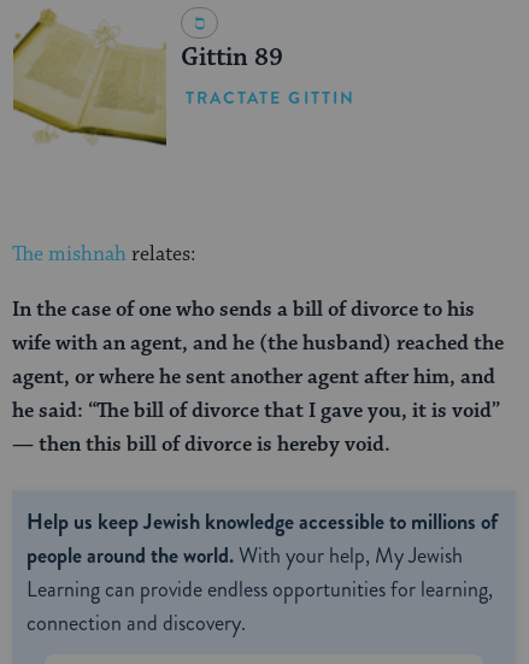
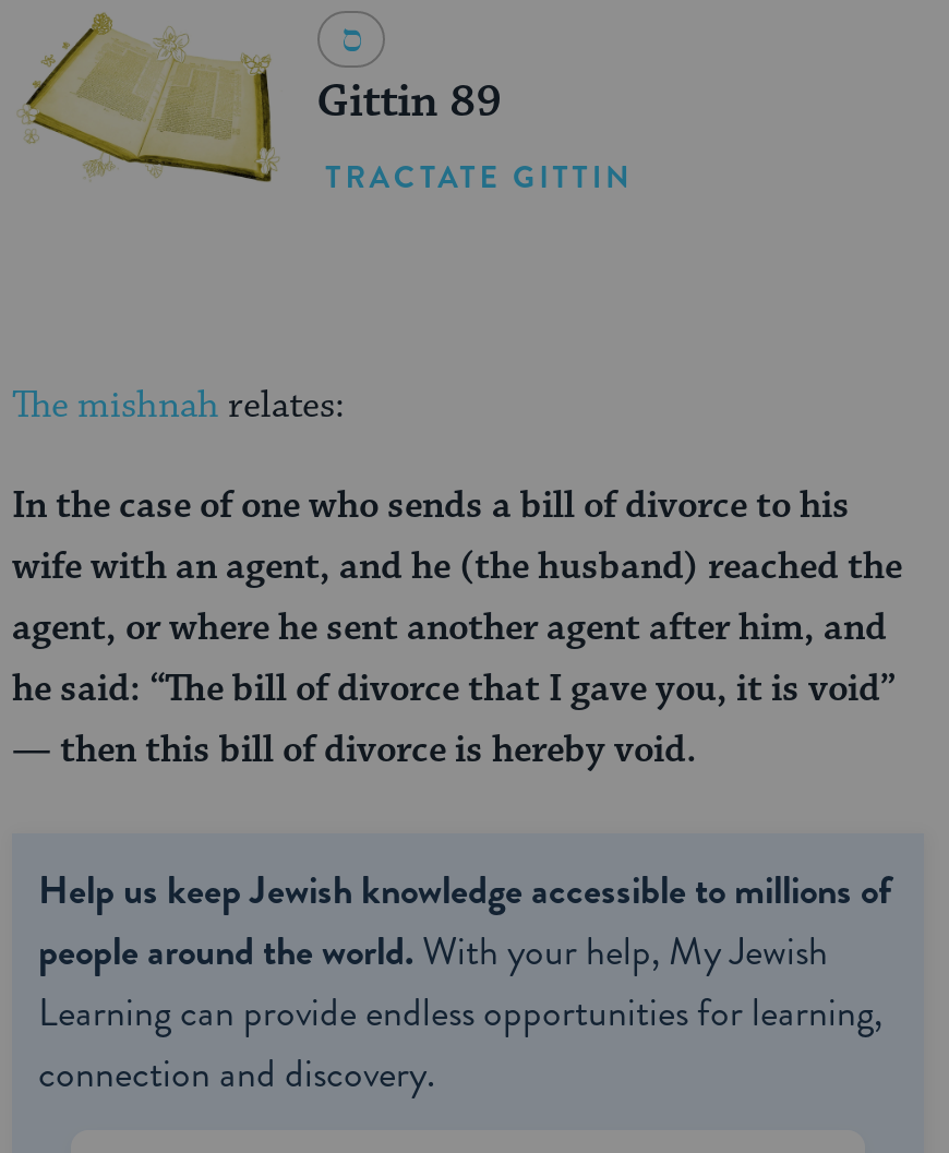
- [image]
+ [image]
